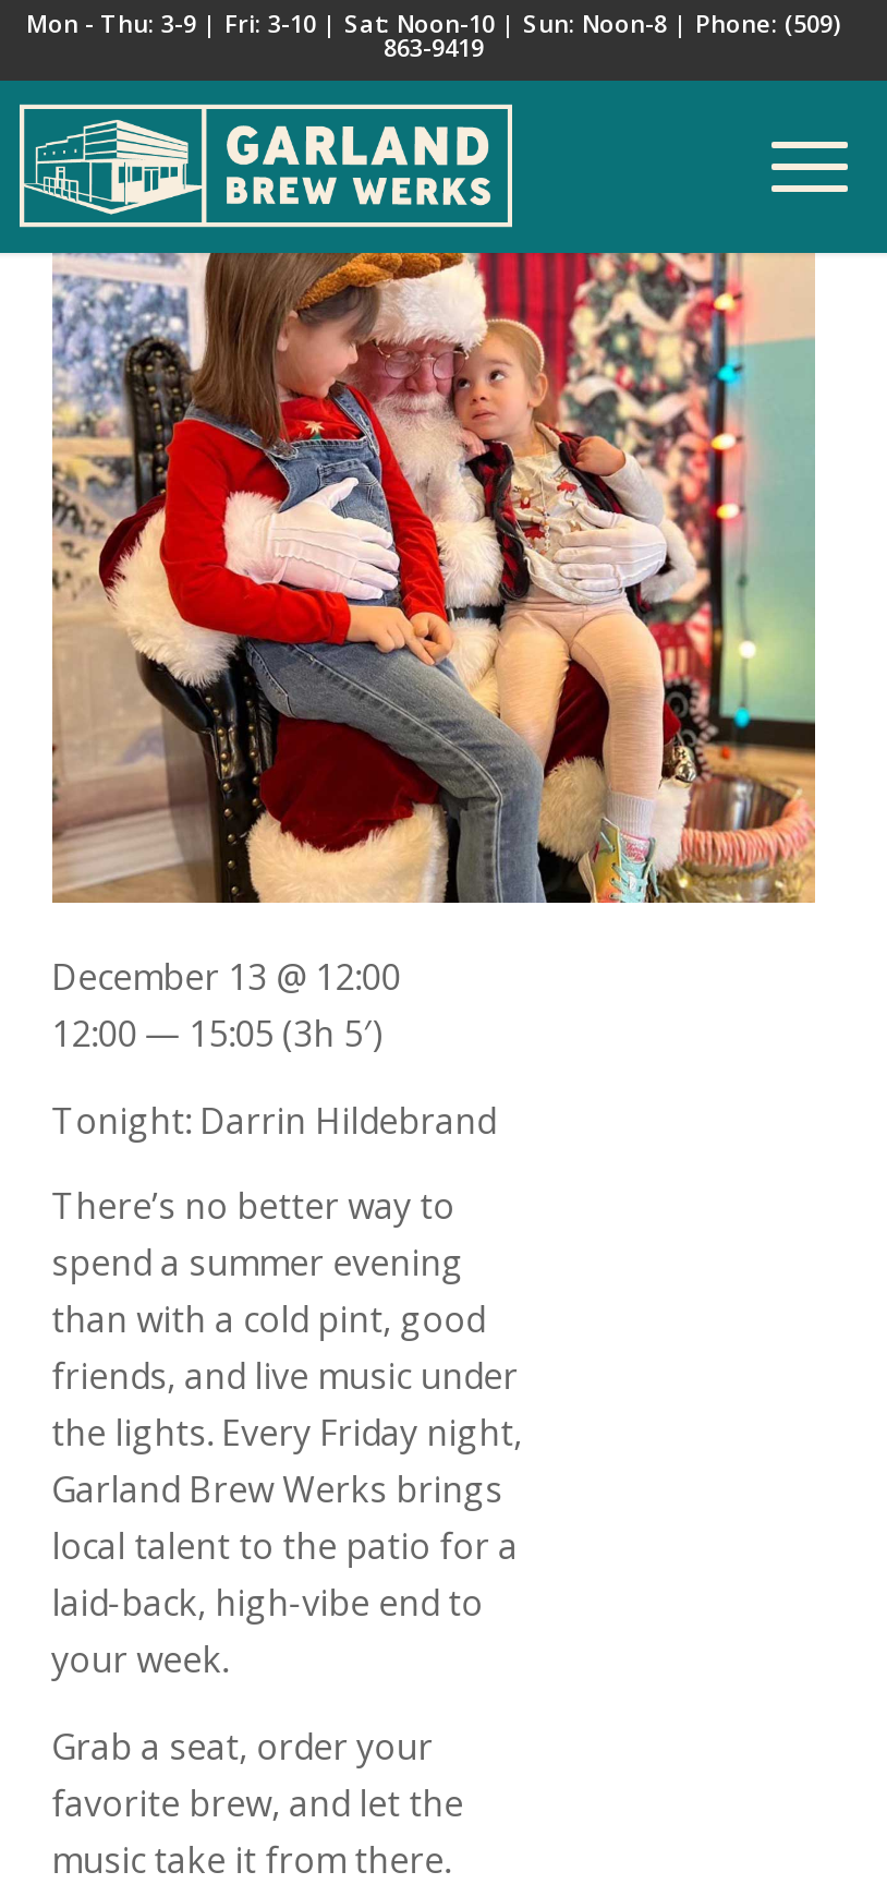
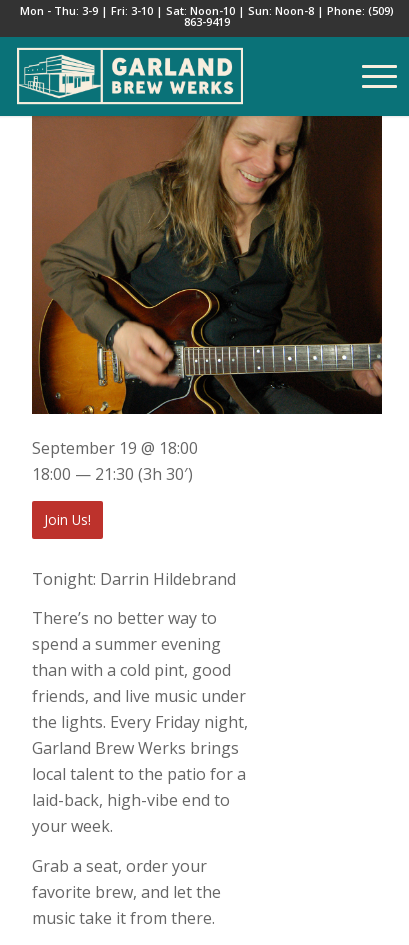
- [image]
- December 13 @ 12:00
- 12:00 — 15:05 (3h 5′)
+ [image]
+ September 19 @ 18:00
+ 18:00 — 21:30 (3h 30′)
+ Join Us!
